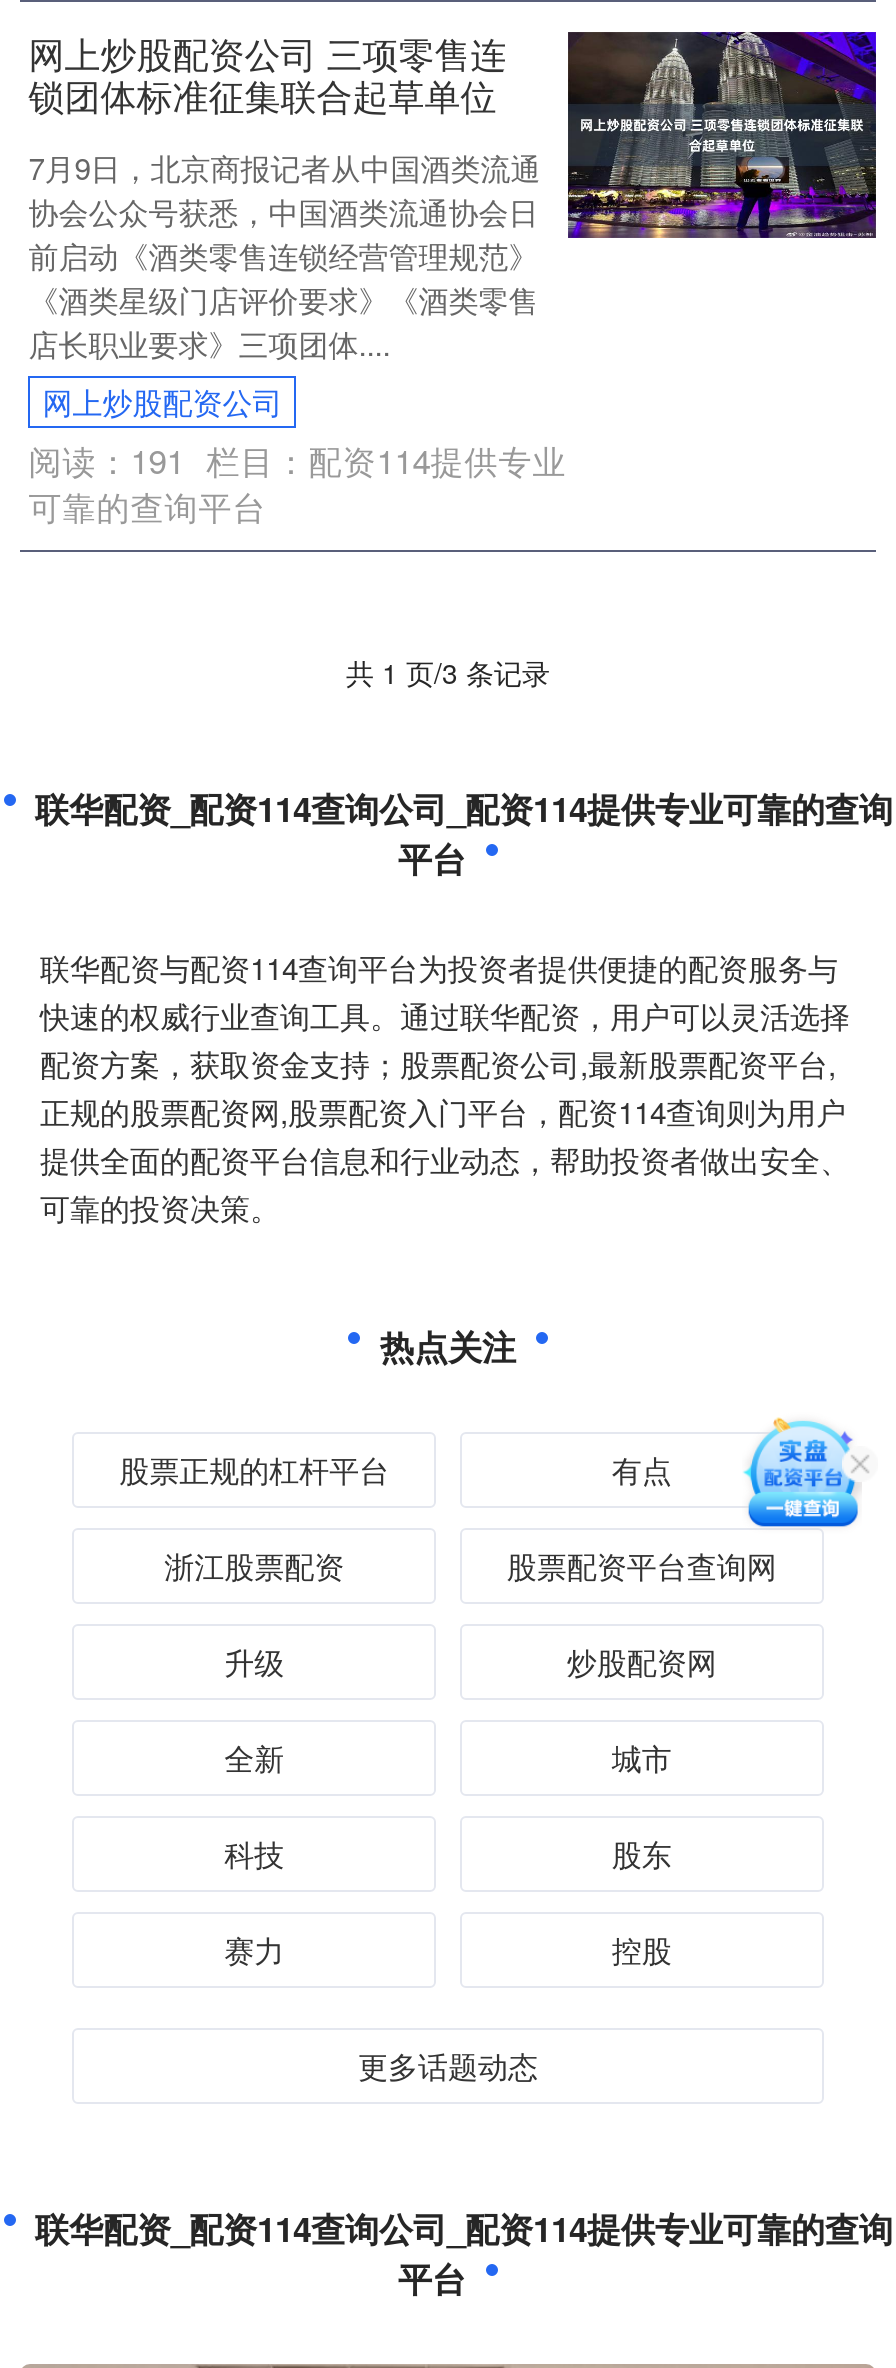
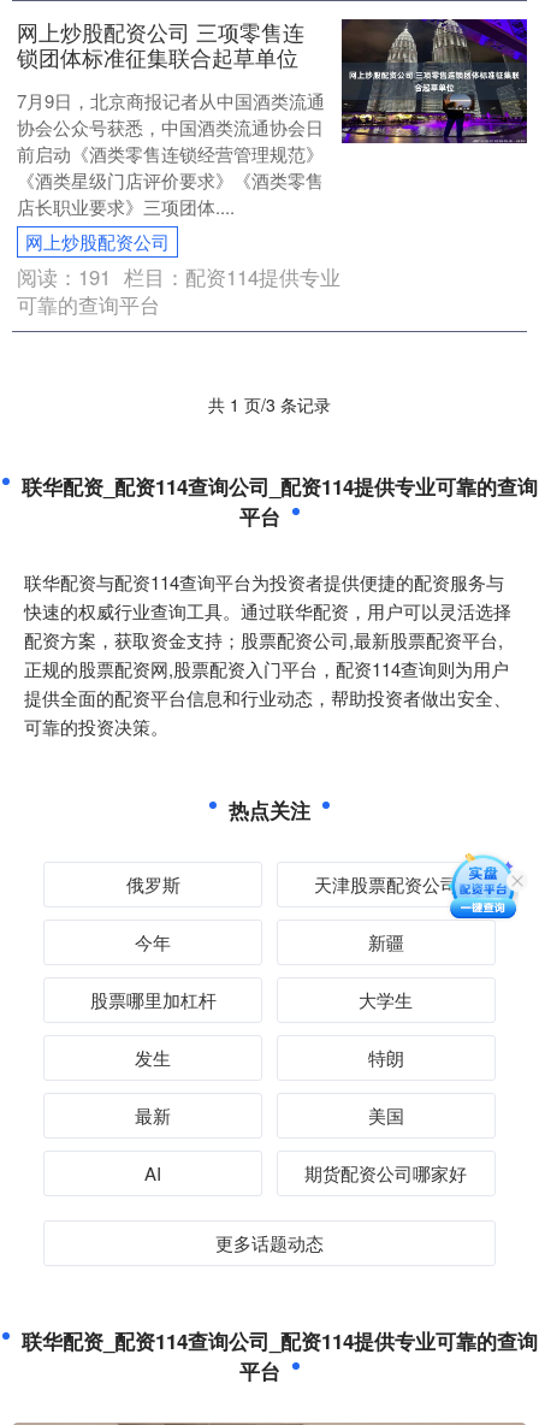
- 股票正规的杠杆平台
- 有点
+ 俄罗斯
+ 天津股票配资公司

- 浙江股票配资
- 股票配资平台查询网
+ 今年
+ 新疆

- 升级
- 炒股配资网
+ 股票哪里加杠杆
+ 大学生

- 全新
- 城市
+ 发生
+ 特朗

- 科技
- 股东
+ 最新
+ 美国

- 赛力
- 控股
+ AI
+ 期货配资公司哪家好
